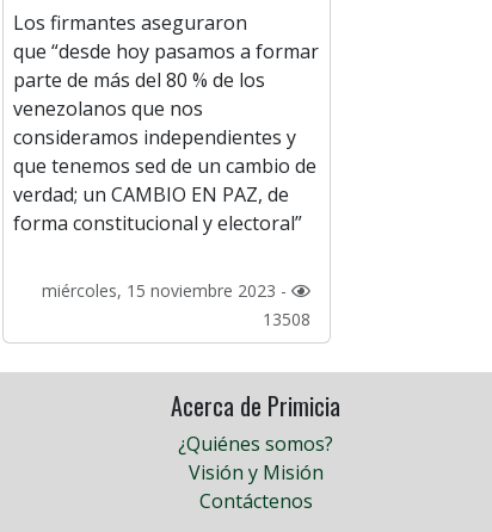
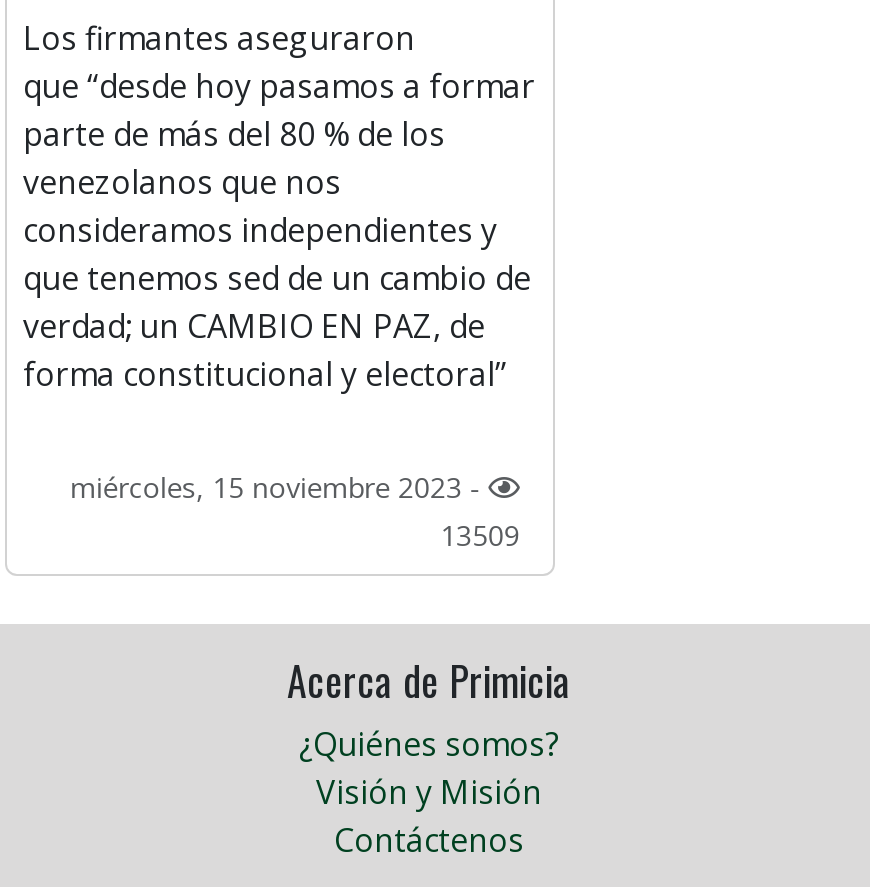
- 13508
+ 13509
